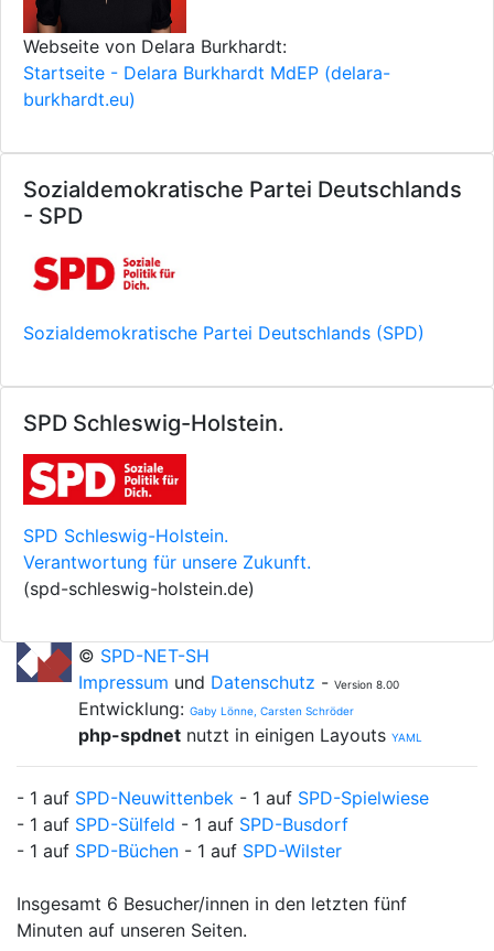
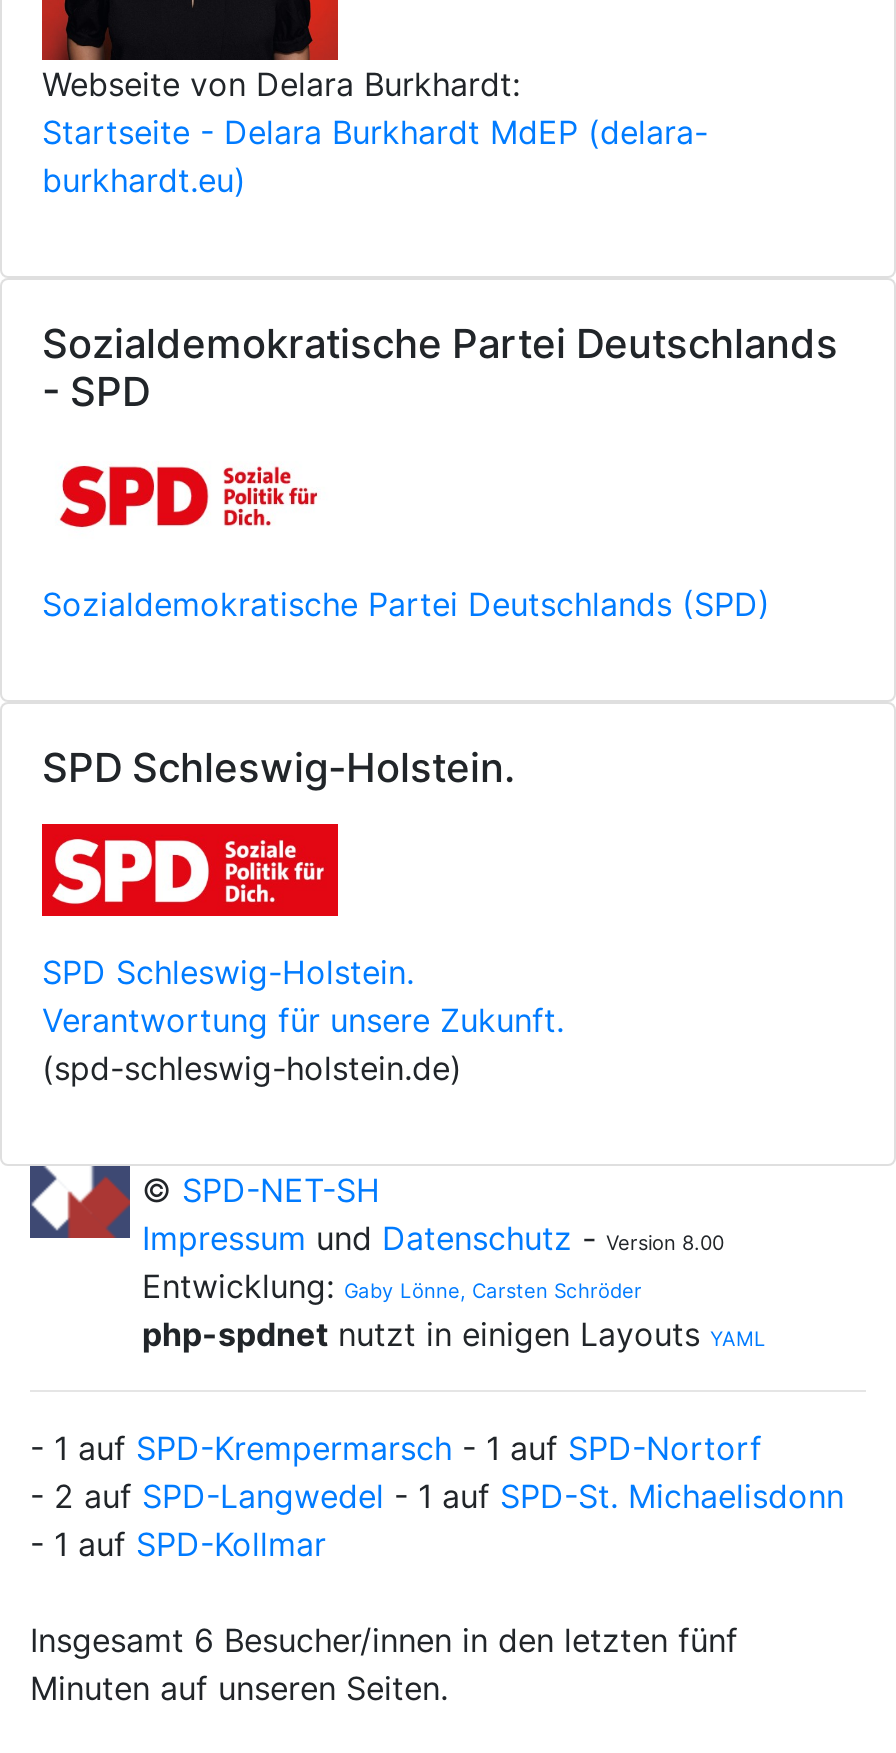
- - 1 auf SPD-Neuwittenbek - 1 auf SPD-Spielwiese
- - 1 auf SPD-Sülfeld - 1 auf SPD-Busdorf
- - 1 auf SPD-Büchen - 1 auf SPD-Wilster
+ - 1 auf SPD-Krempermarsch - 1 auf SPD-Nortorf
+ - 2 auf SPD-Langwedel - 1 auf SPD-St. Michaelisdonn
+ - 1 auf SPD-Kollmar
